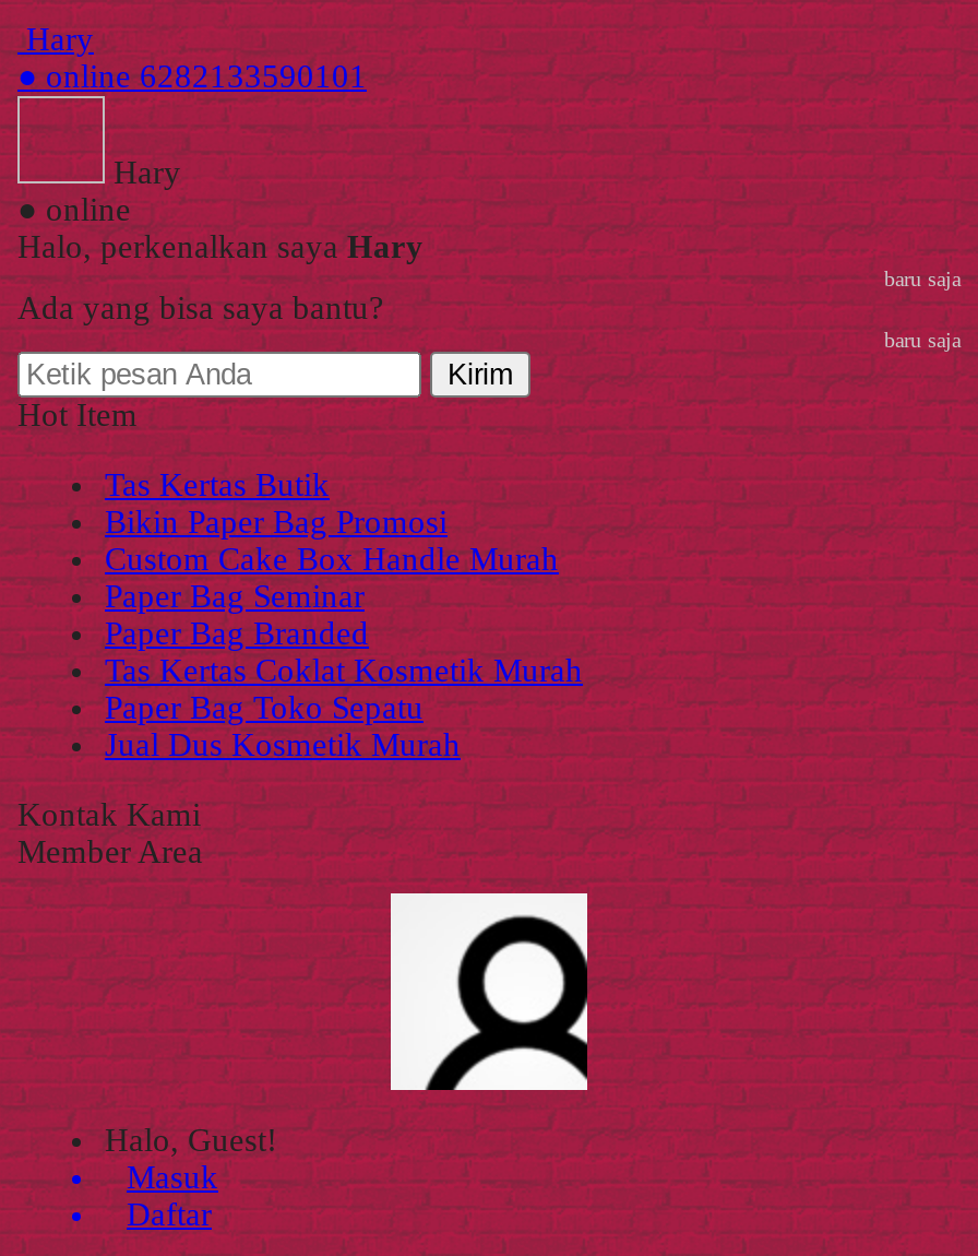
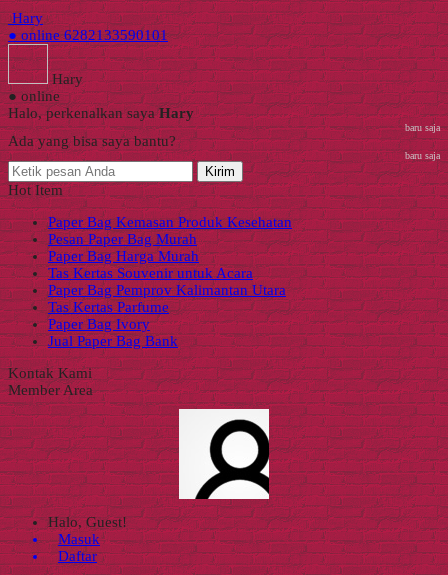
- Tas Kertas Butik
- Bikin Paper Bag Promosi
- Custom Cake Box Handle Murah
- Paper Bag Seminar
- Paper Bag Branded
- Tas Kertas Coklat Kosmetik Murah
- Paper Bag Toko Sepatu
- Jual Dus Kosmetik Murah
+ Paper Bag Kemasan Produk Kesehatan
+ Pesan Paper Bag Murah
+ Paper Bag Harga Murah
+ Tas Kertas Souvenir untuk Acara
+ Paper Bag Pemprov Kalimantan Utara
+ Tas Kertas Parfume
+ Paper Bag Ivory
+ Jual Paper Bag Bank
